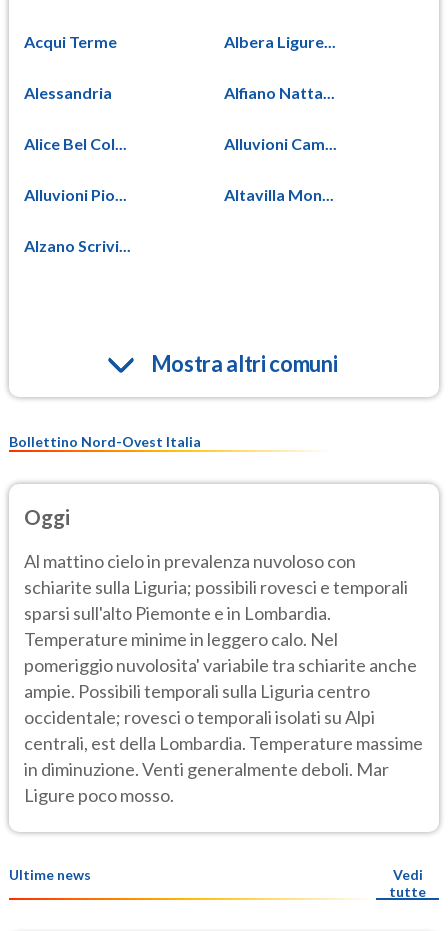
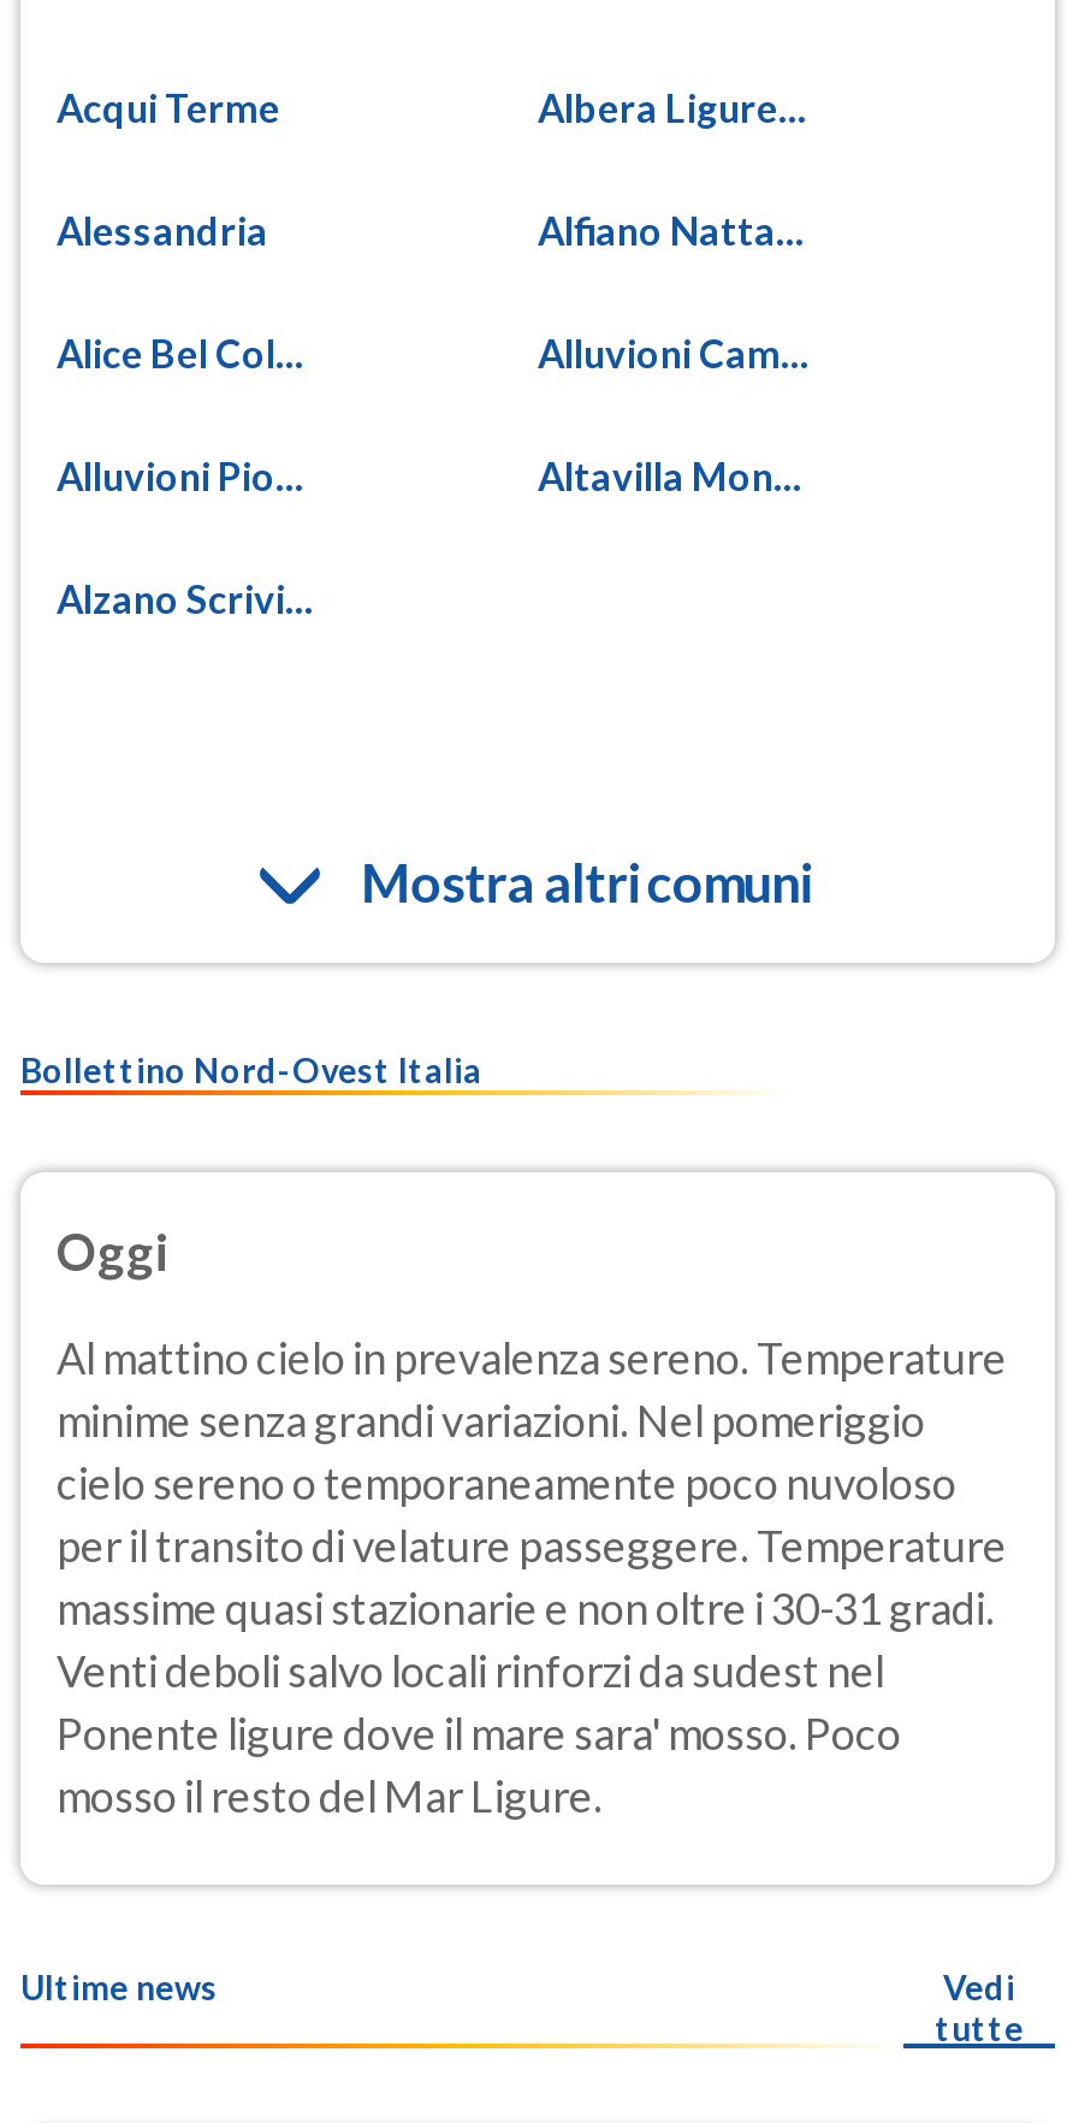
- Al mattino cielo in prevalenza nuvoloso con
- schiarite sulla Liguria; possibili rovesci e temporali
- sparsi sull'alto Piemonte e in Lombardia.
- Temperature minime in leggero calo. Nel
- pomeriggio nuvolosita' variabile tra schiarite anche
- ampie. Possibili temporali sulla Liguria centro
- occidentale; rovesci o temporali isolati su Alpi
- centrali, est della Lombardia. Temperature massime
- in diminuzione. Venti generalmente deboli. Mar
- Ligure poco mosso.
+ Al mattino cielo in prevalenza sereno. Temperature
+ minime senza grandi variazioni. Nel pomeriggio
+ cielo sereno o temporaneamente poco nuvoloso
+ per il transito di velature passeggere. Temperature
+ massime quasi stazionarie e non oltre i 30-31 gradi.
+ Venti deboli salvo locali rinforzi da sudest nel
+ Ponente ligure dove il mare sara' mosso. Poco
+ mosso il resto del Mar Ligure.
